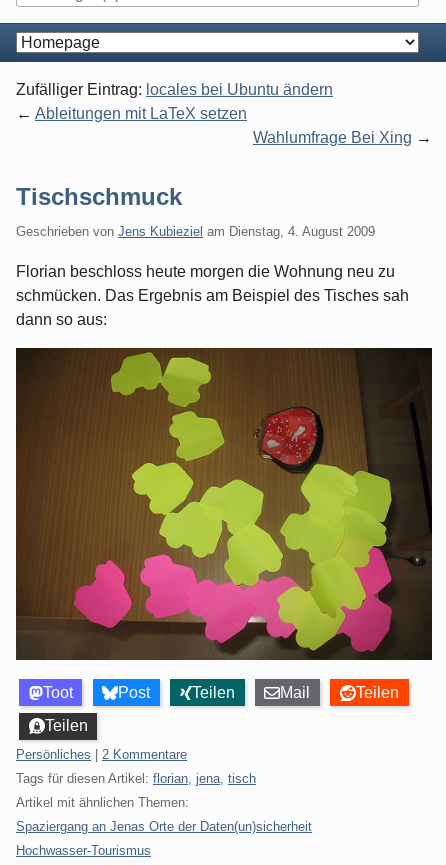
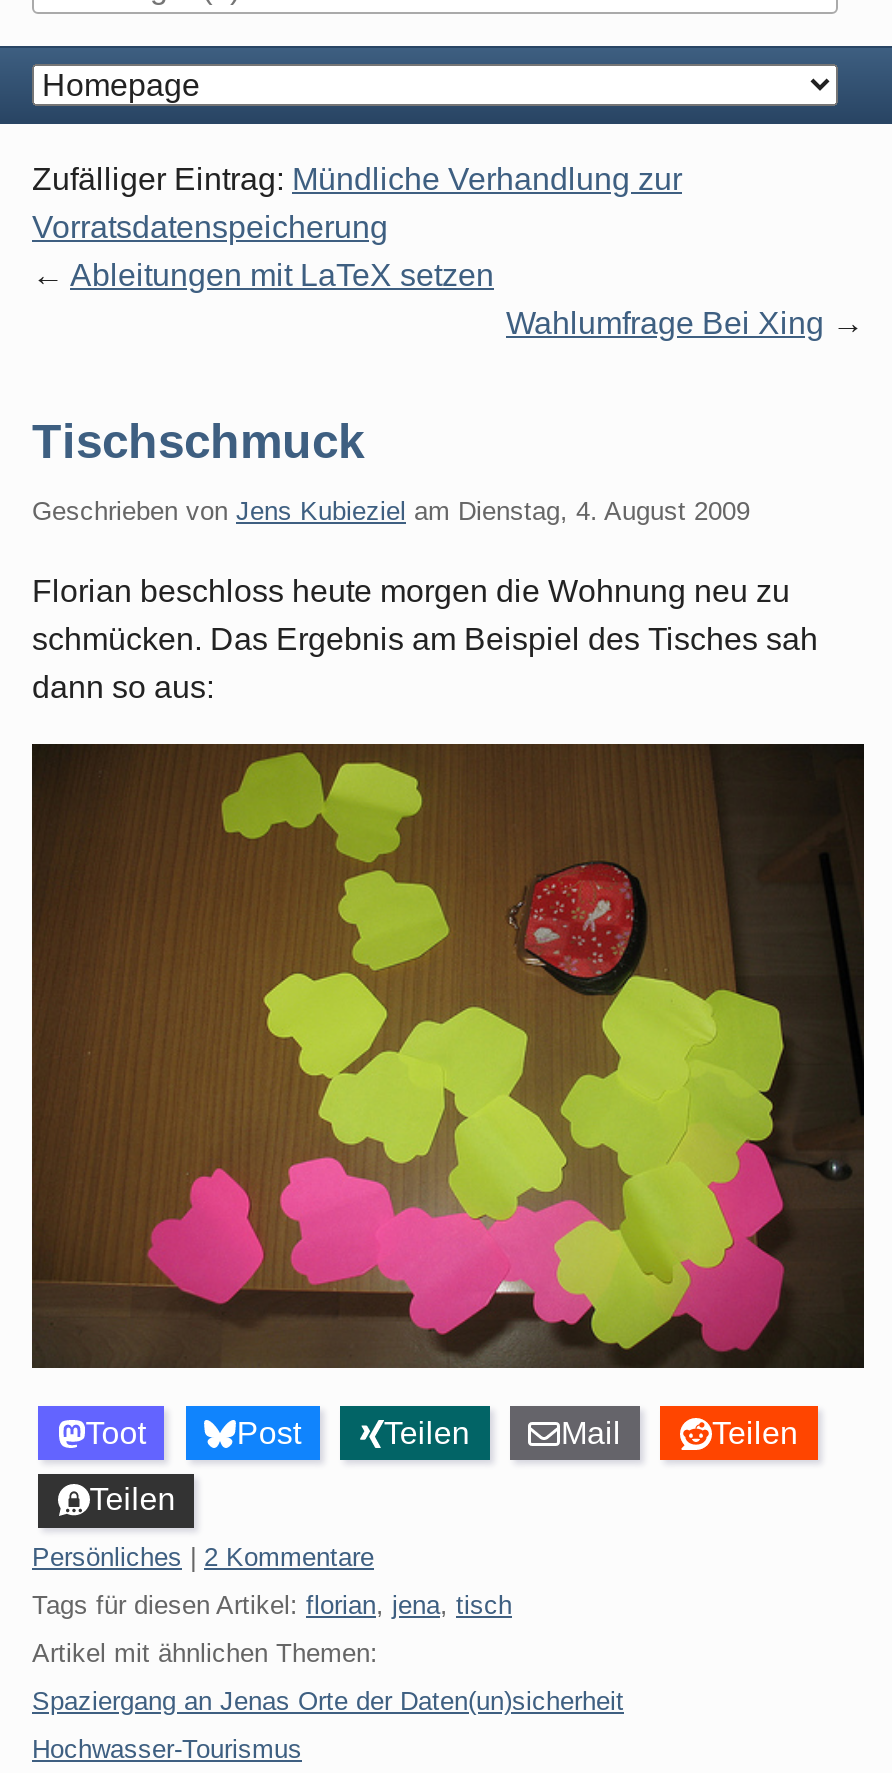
- Zufälliger Eintrag: locales bei Ubuntu ändern
+ Zufälliger Eintrag: Mündliche Verhandlung zur
+ Vorratsdatenspeicherung
